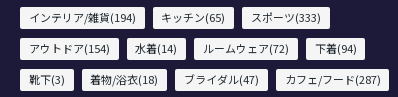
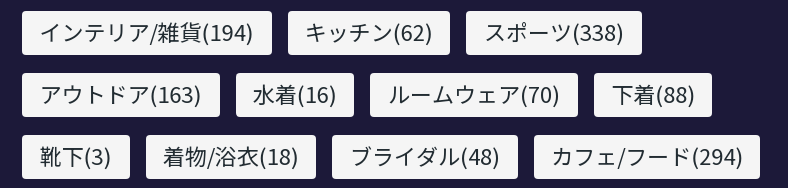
- キッチン(65)
+ キッチン(62)

- スポーツ(333)
+ スポーツ(338)

- アウトドア(154)
+ アウトドア(163)

- 水着(14)
+ 水着(16)

- ルームウェア(72)
+ ルームウェア(70)

- 下着(94)
+ 下着(88)

- ブライダル(47)
+ ブライダル(48)

- カフェ/フード(287)
+ カフェ/フード(294)
